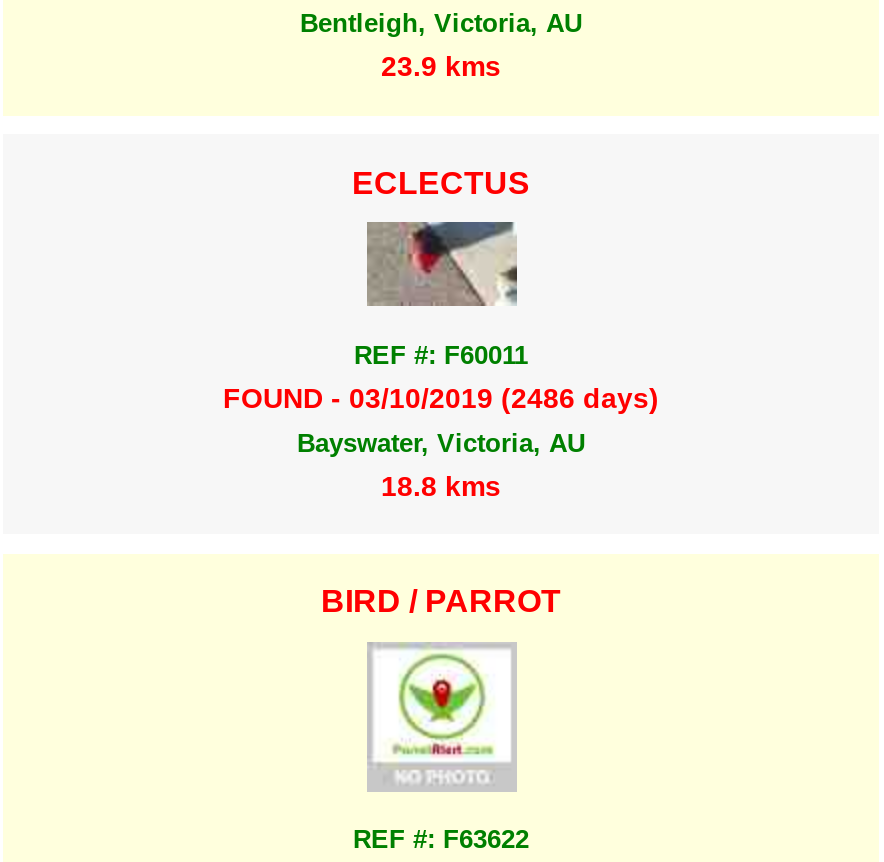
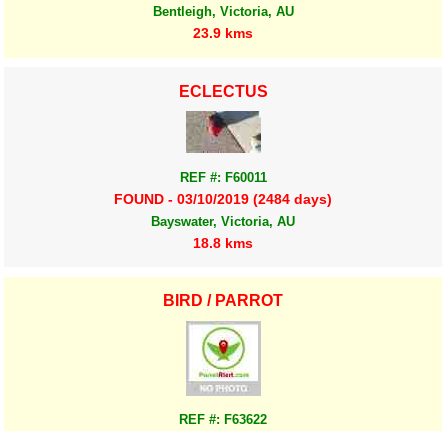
- FOUND - 03/10/2019 (2486 days)
+ FOUND - 03/10/2019 (2484 days)
